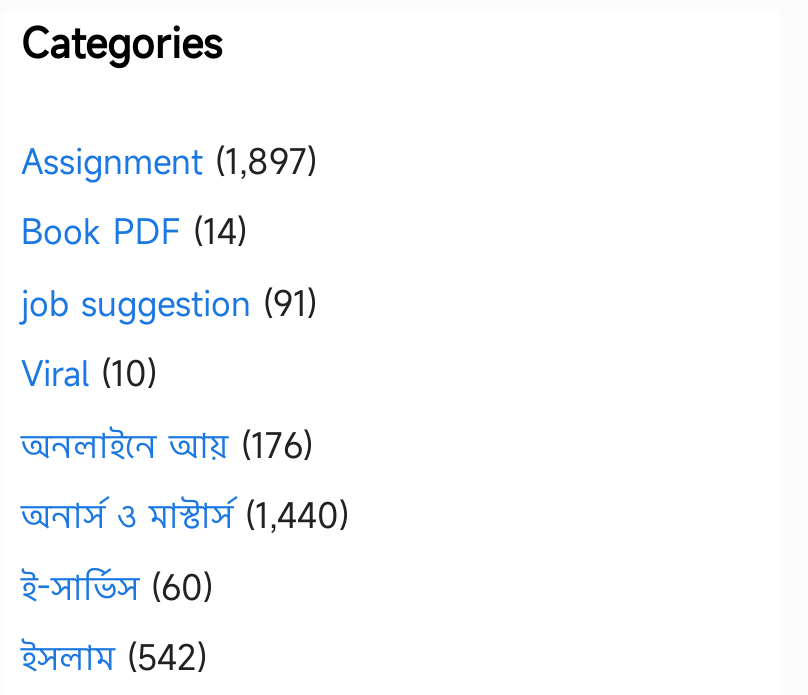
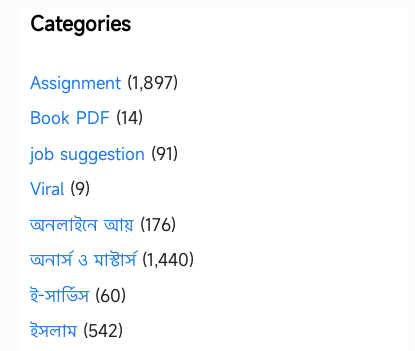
- Viral (10)
+ Viral (9)
